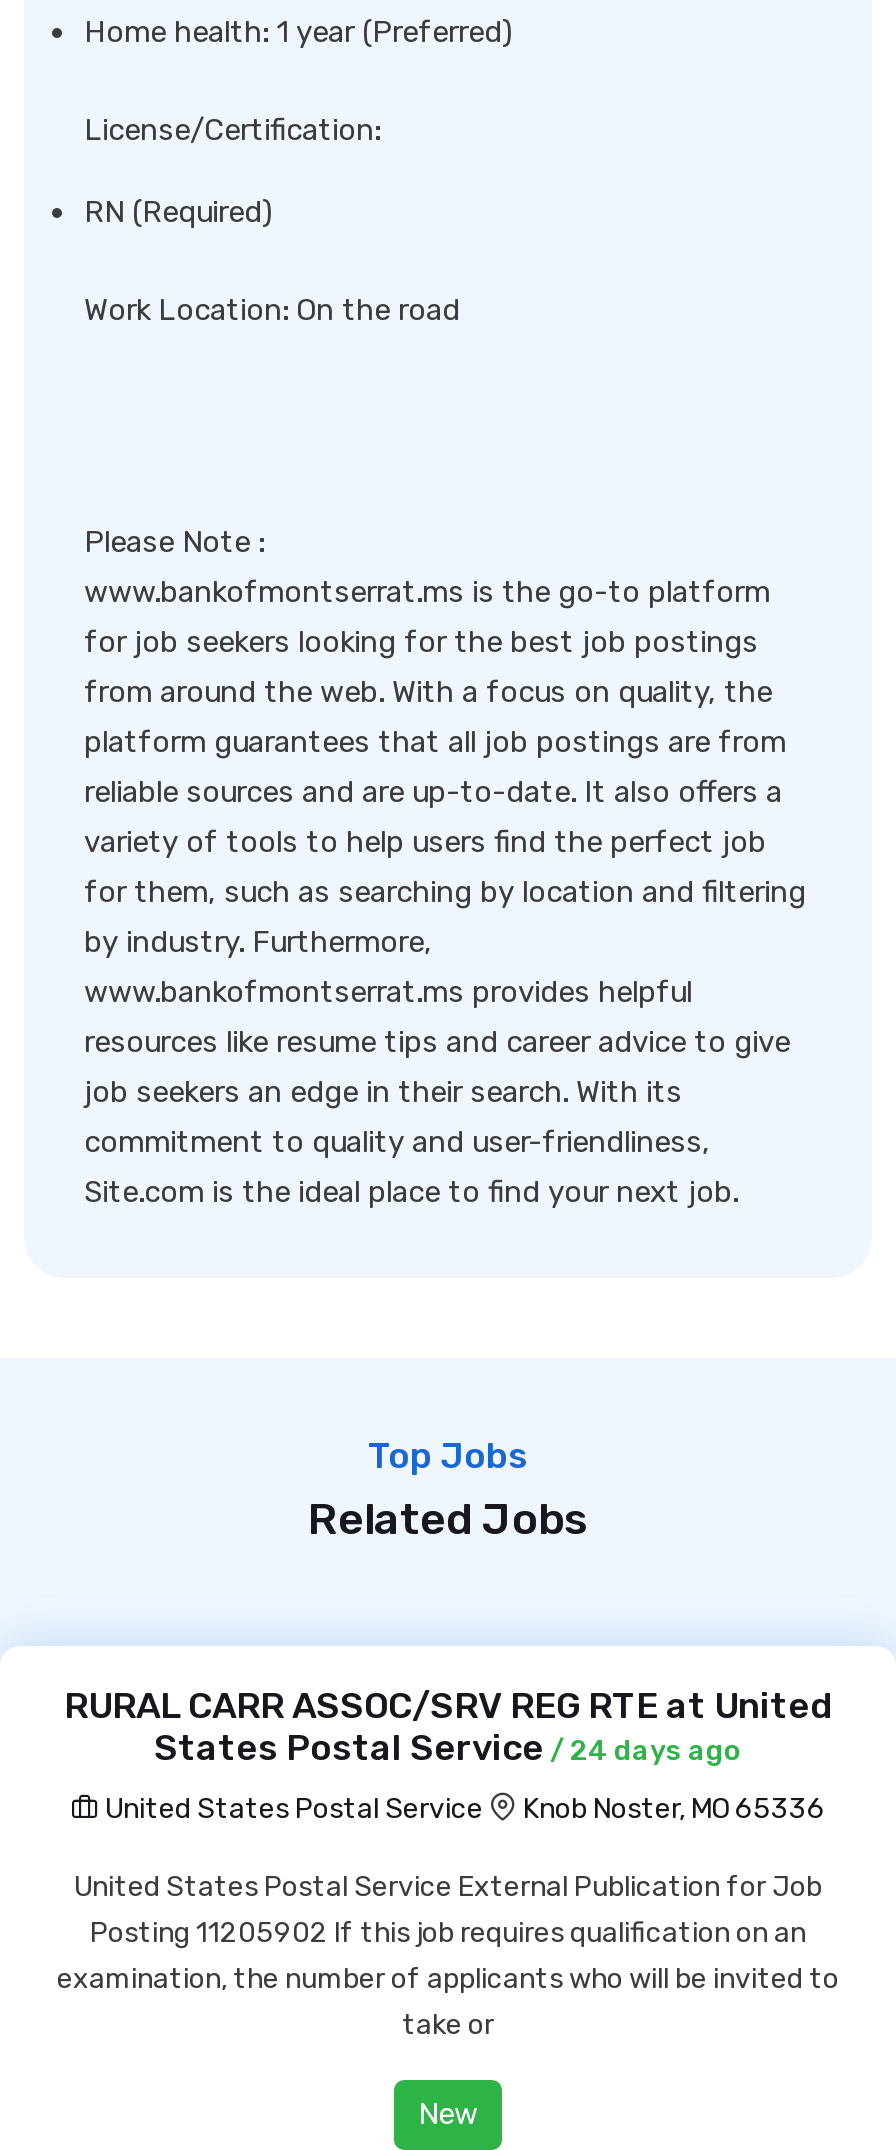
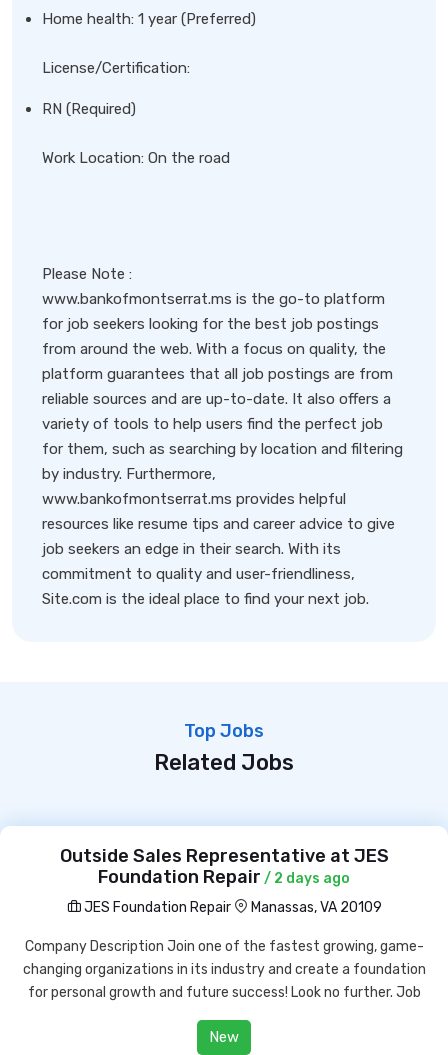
- RURAL CARR ASSOC/SRV REG RTE at United
- States Postal Service / 24 days ago
+ Outside Sales Representative at JES
+ Foundation Repair / 2 days ago

- United States Postal Service
- Knob Noster, MO 65336
+ JES Foundation Repair
+ Manassas, VA 20109

- United States Postal Service External Publication for Job
- Posting 11205902 If this job requires qualification on an
- examination, the number of applicants who will be invited to
- take or
+ Company Description Join one of the fastest growing, game-
+ changing organizations in its industry and create a foundation
+ for personal growth and future success! Look no further. Job
